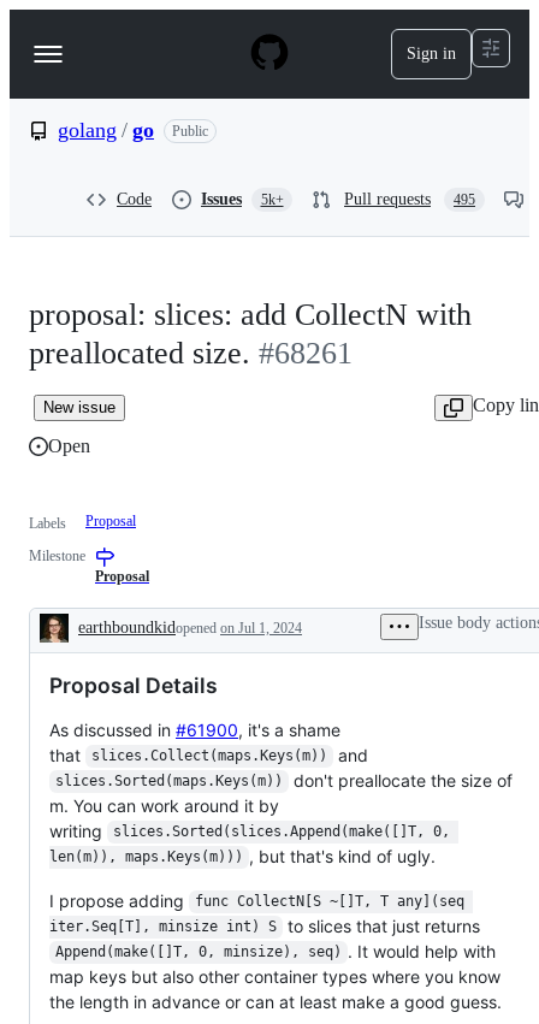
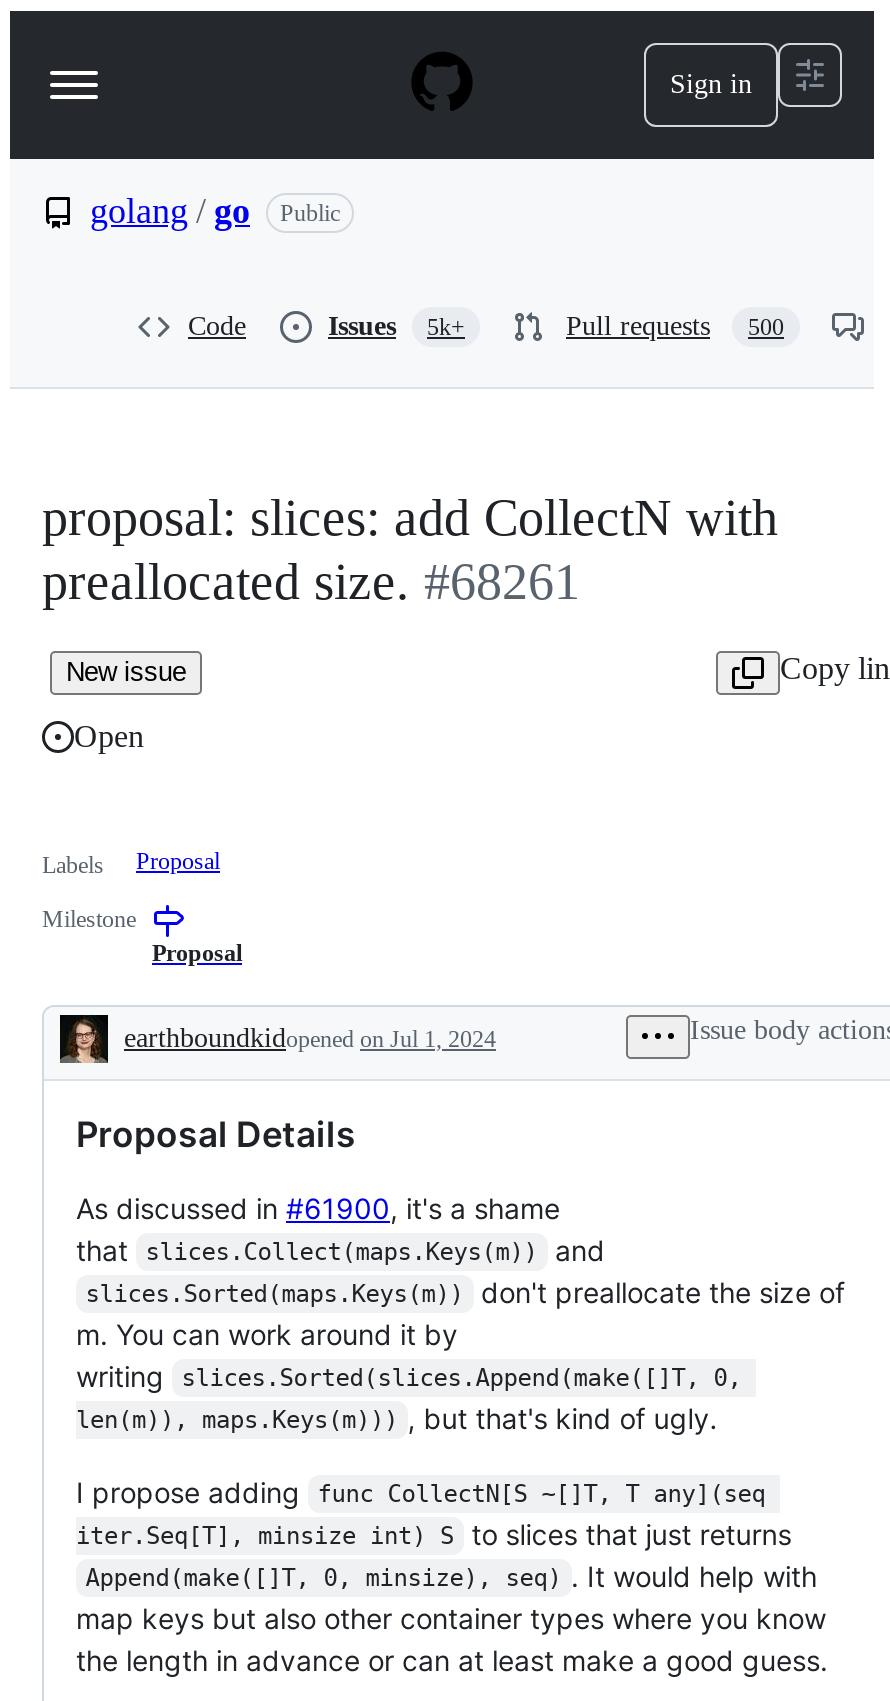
- Pull requests 495
+ Pull requests 500
